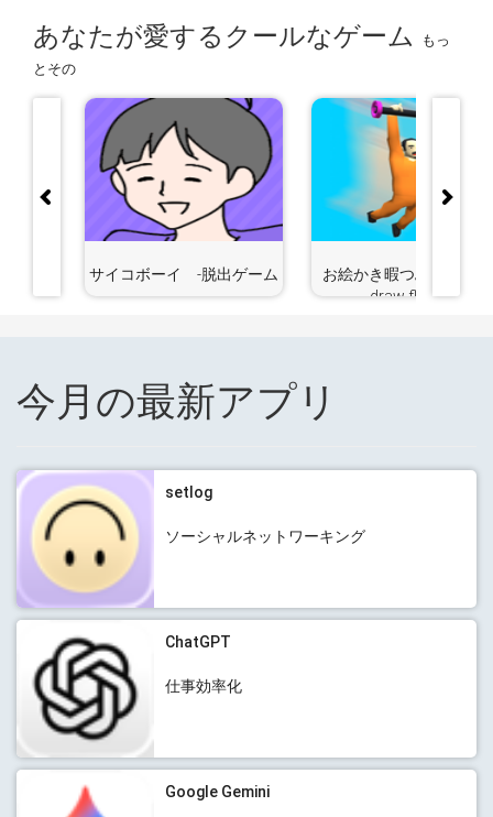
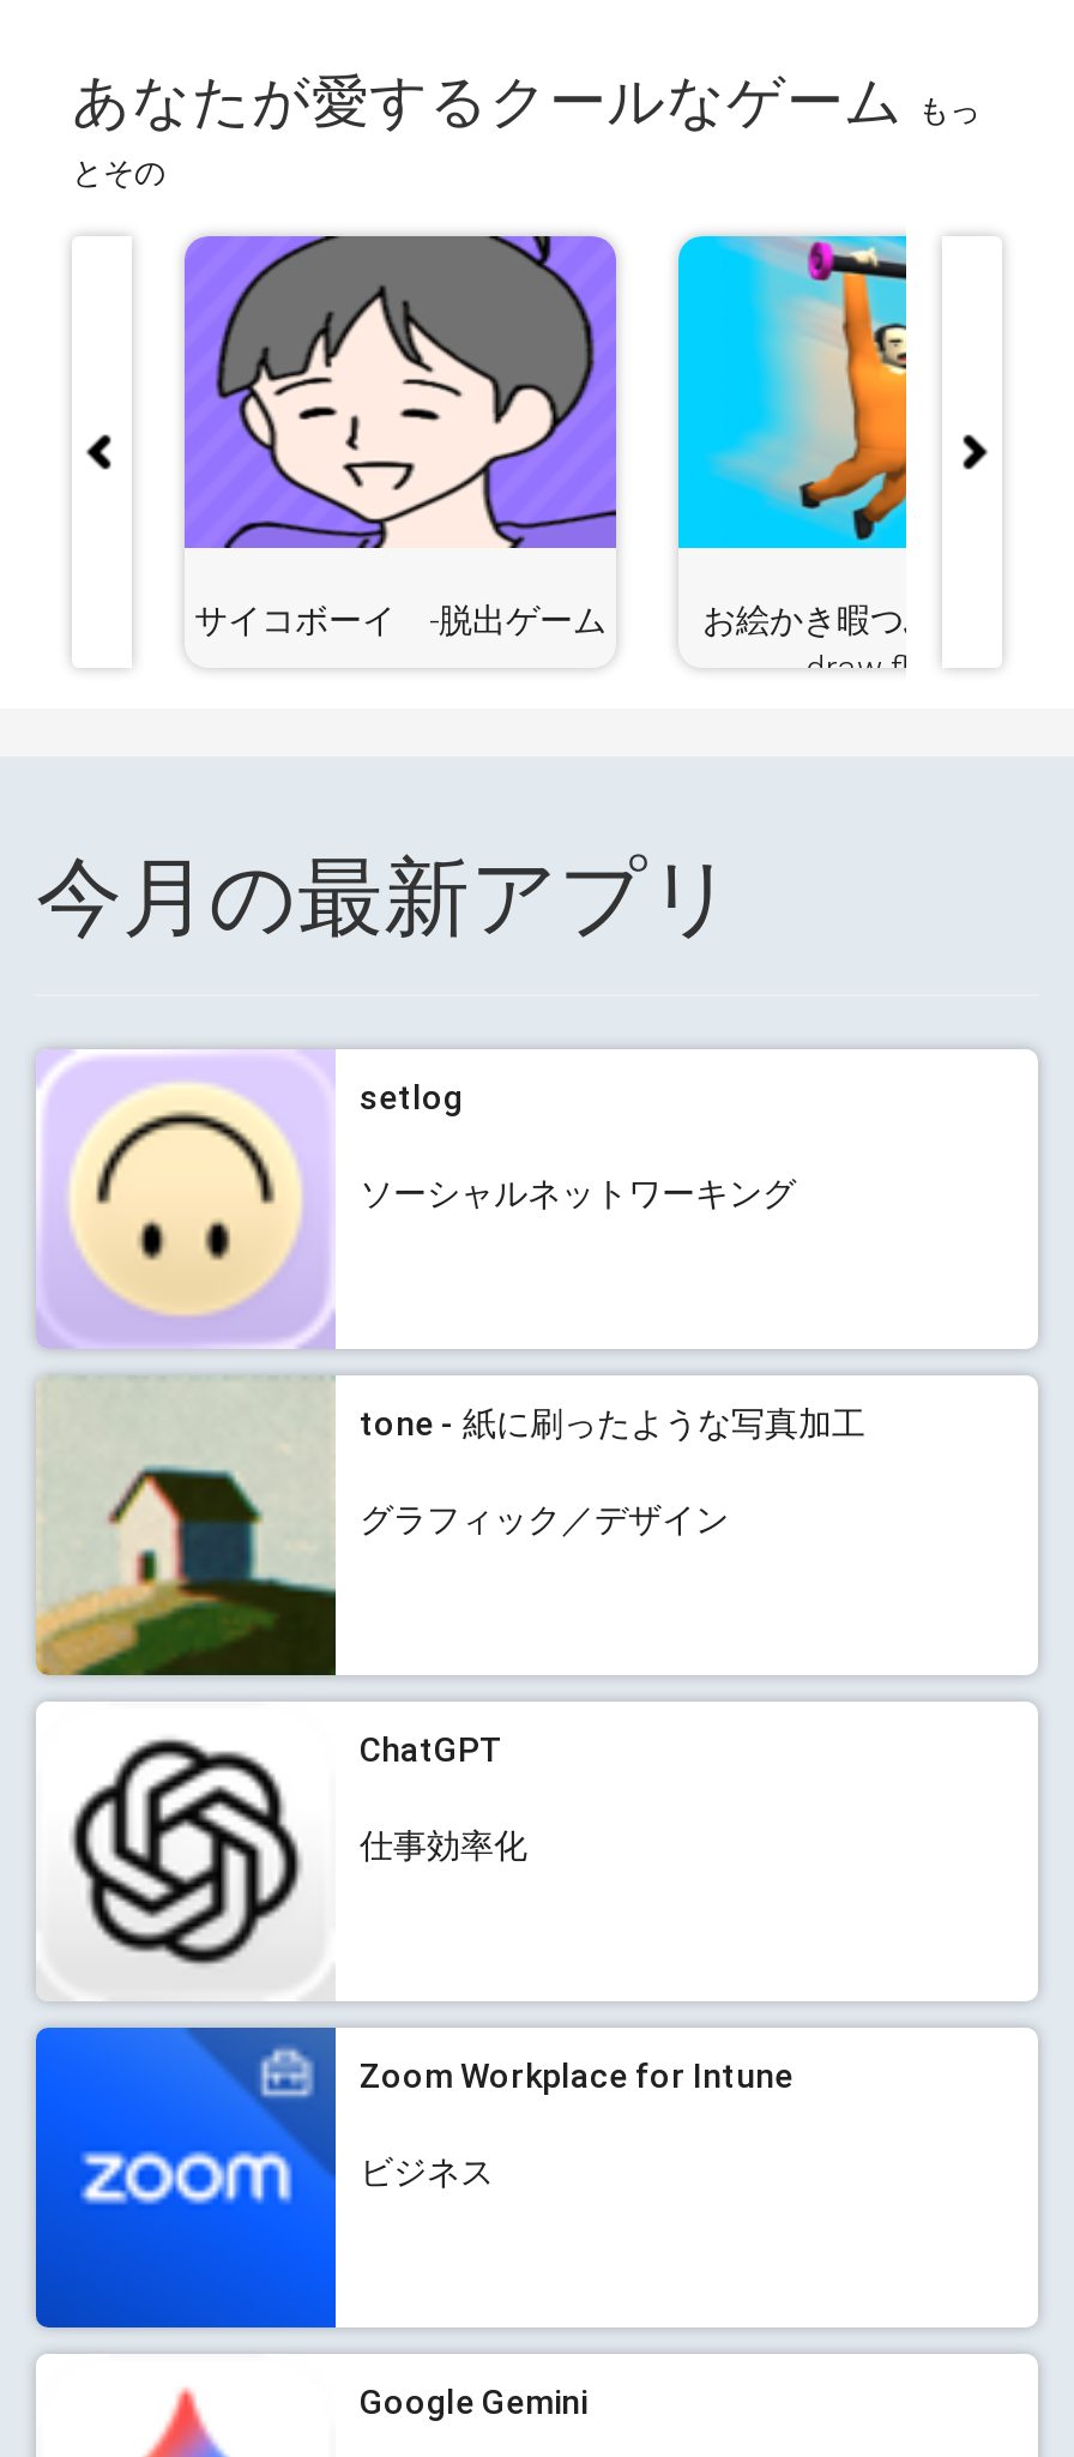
+ [image]
+ tone - 紙に刷ったような写真加工
+ グラフィック／デザイン

+ [image]
+ Zoom Workplace for Intune
+ ビジネス
